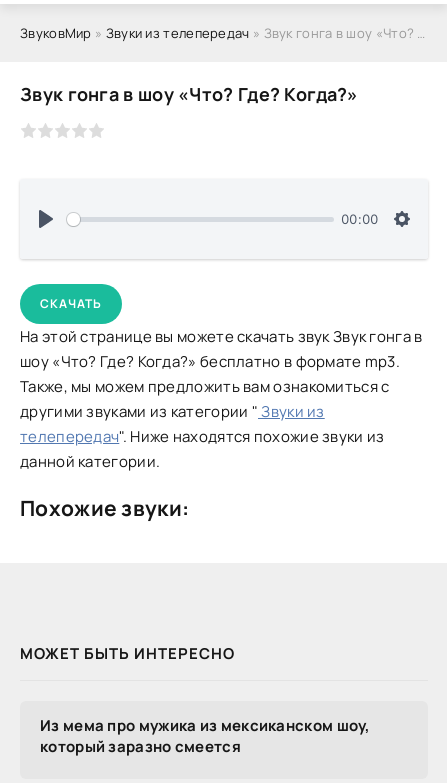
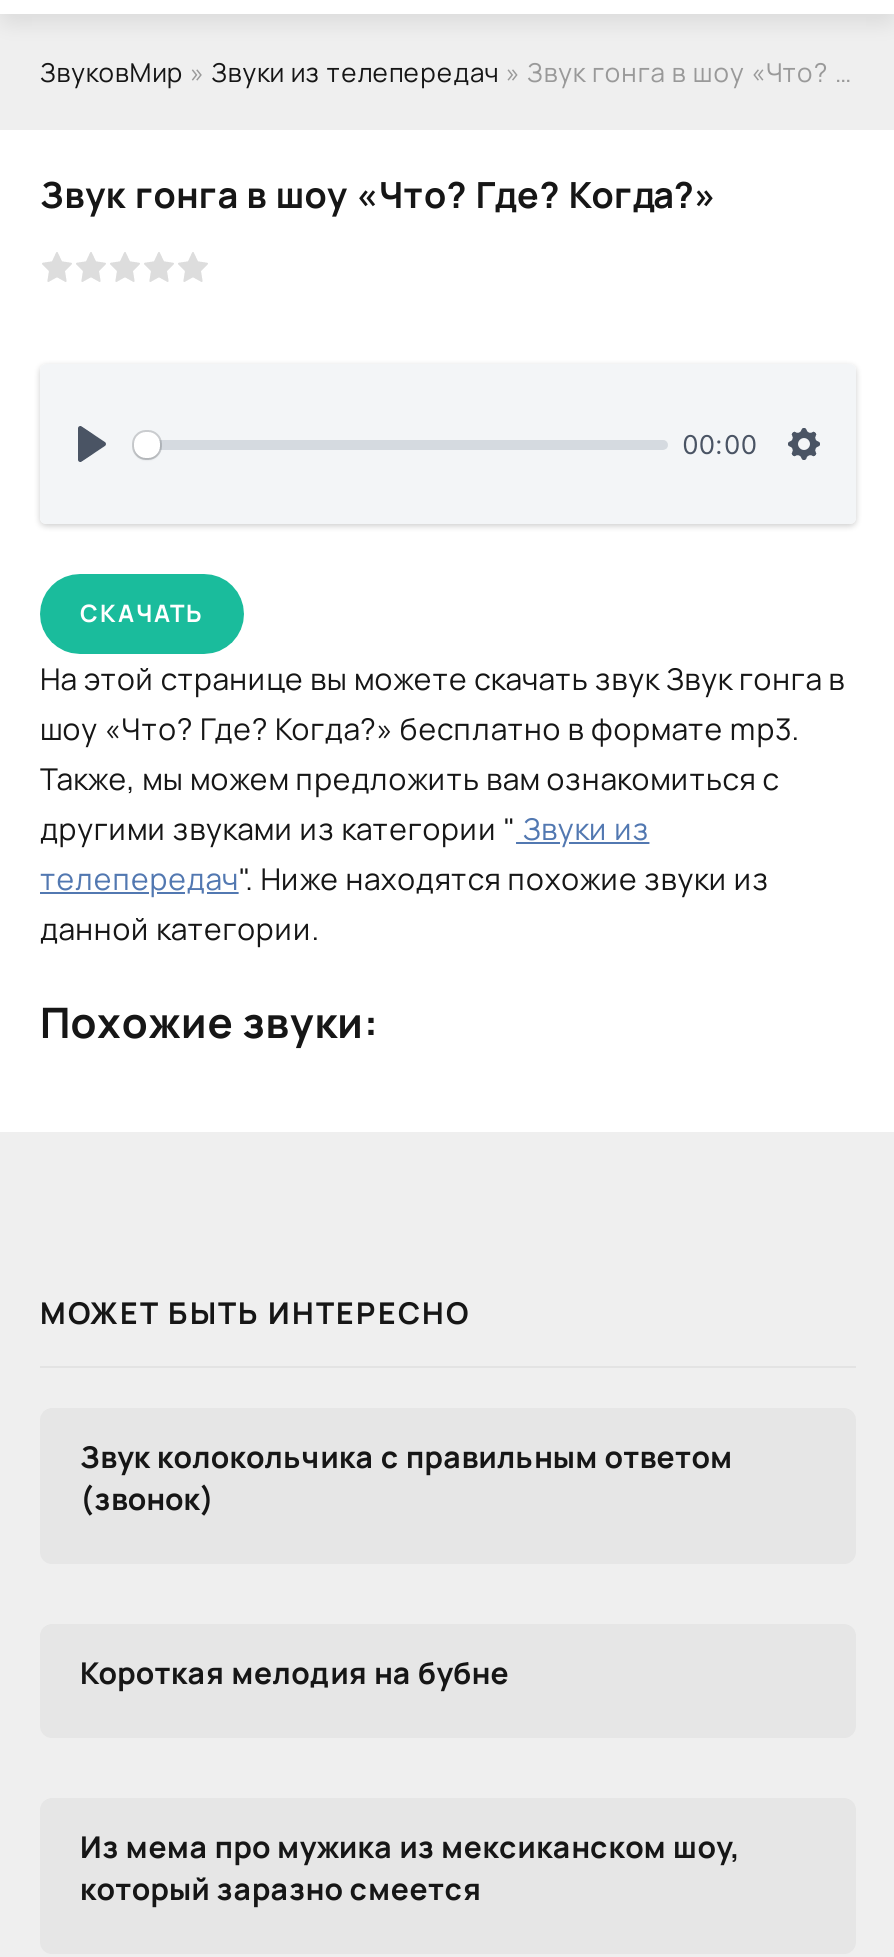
+ Звук колокольчика с правильным ответом
+ (звонок)

+ Короткая мелодия на бубне
